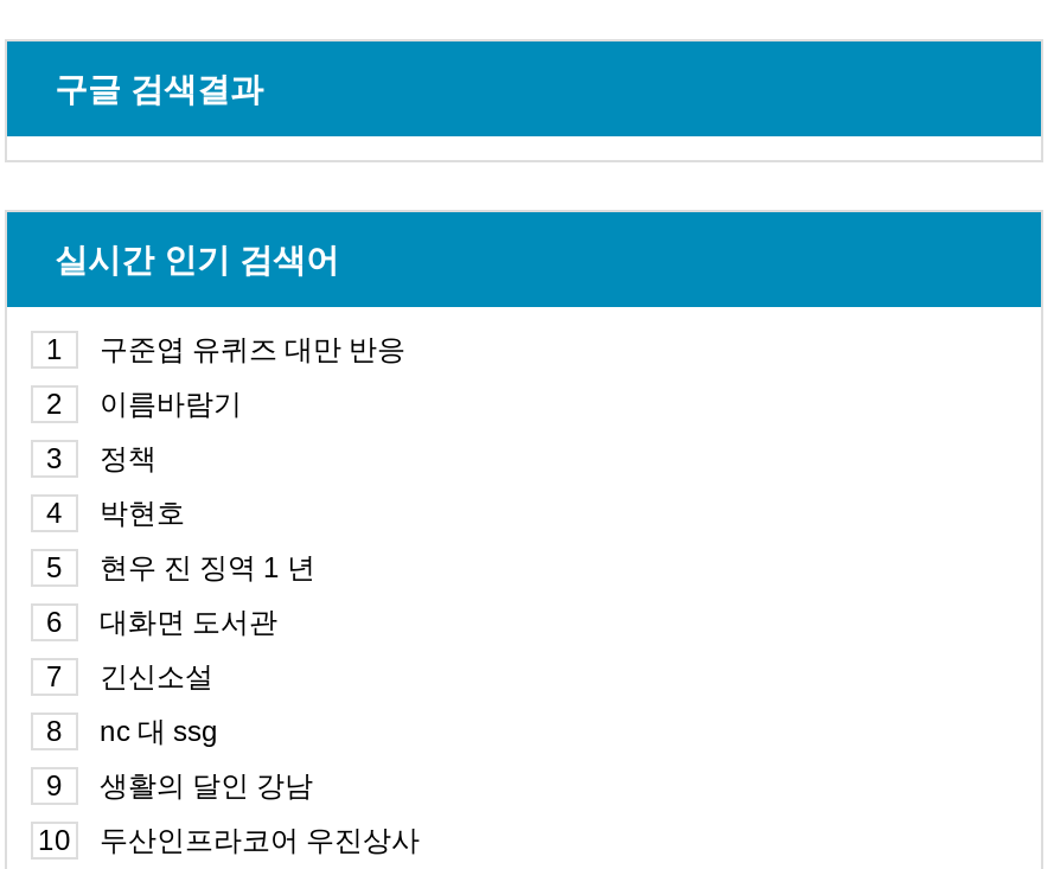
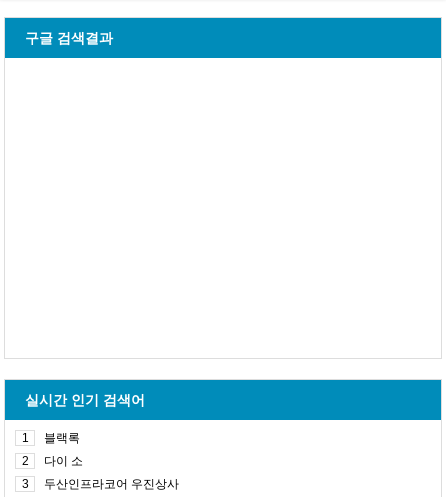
moved down: 실시간 인기 검색어 | 1 | 2 | 3

- 구준엽 유퀴즈 대만 반응
+ 블랙록

- 이름바람기
+ 다이 소

- 정책
- 4
- 박현호
- 5
- 현우 진 징역 1 년
- 6
- 대화면 도서관
- 7
- 긴신소설
- 8
- nc 대 ssg
- 9
- 생활의 달인 강남
- 10
